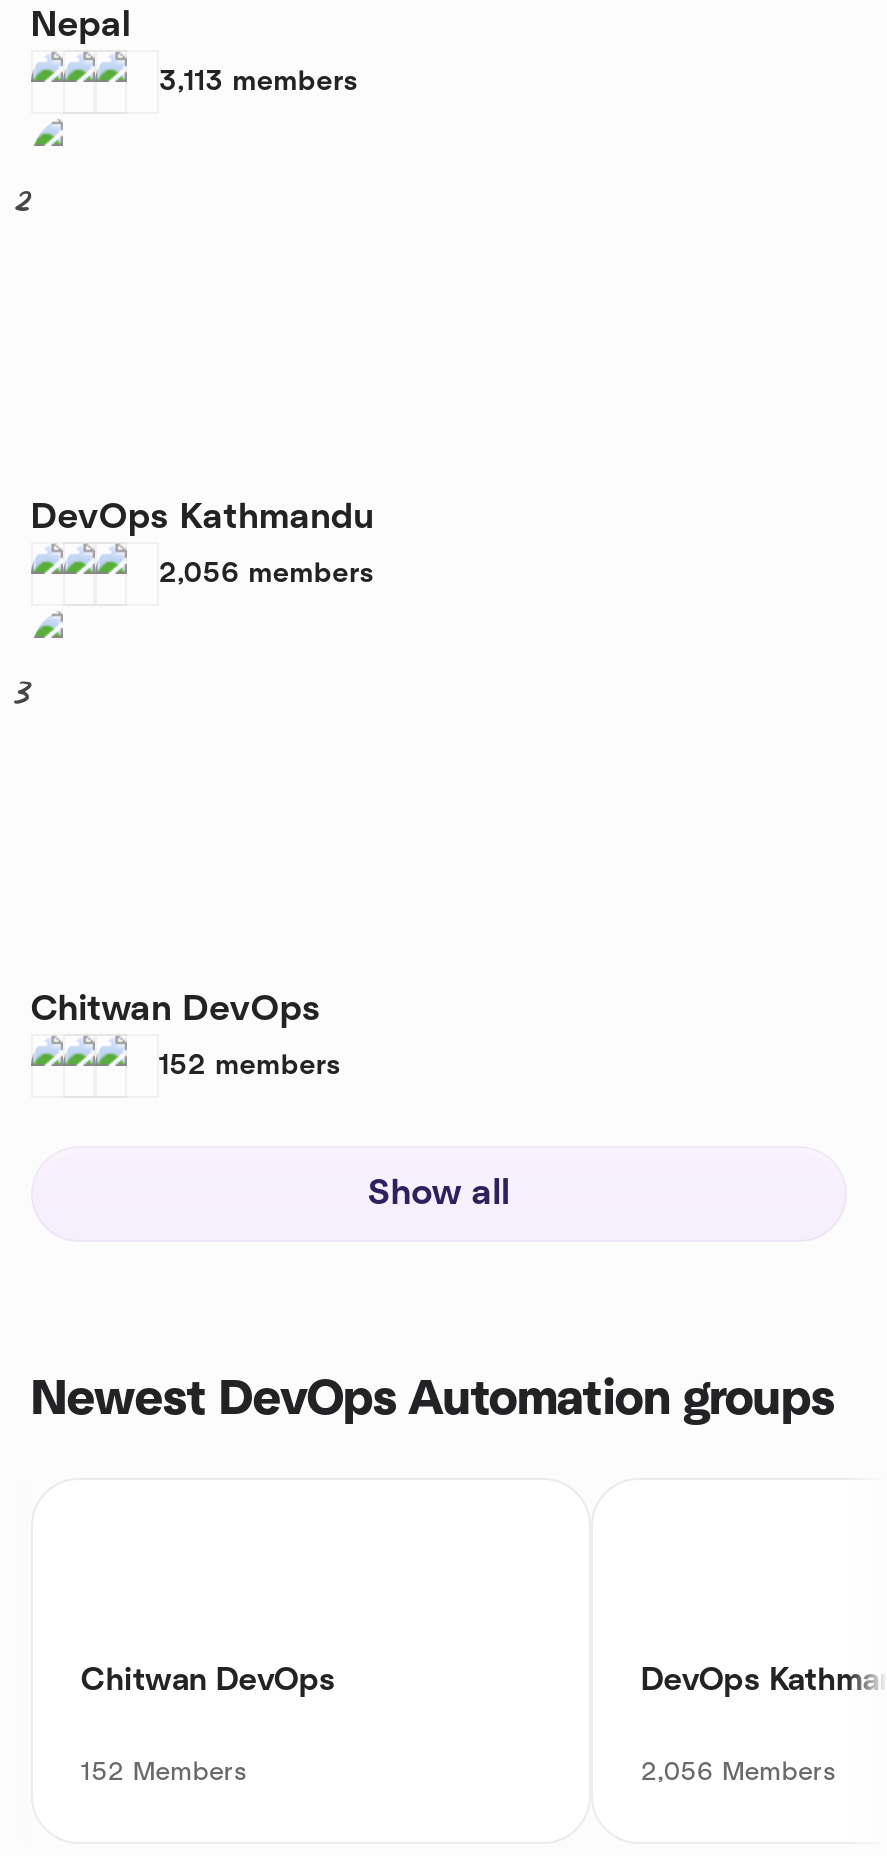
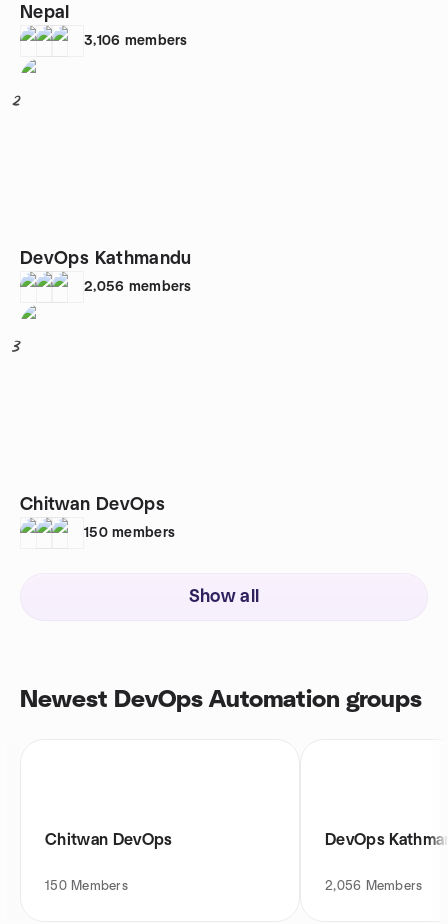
- 3,113 members
+ 3,106 members

- 152 members
+ 150 members

- 152 Members
+ 150 Members
